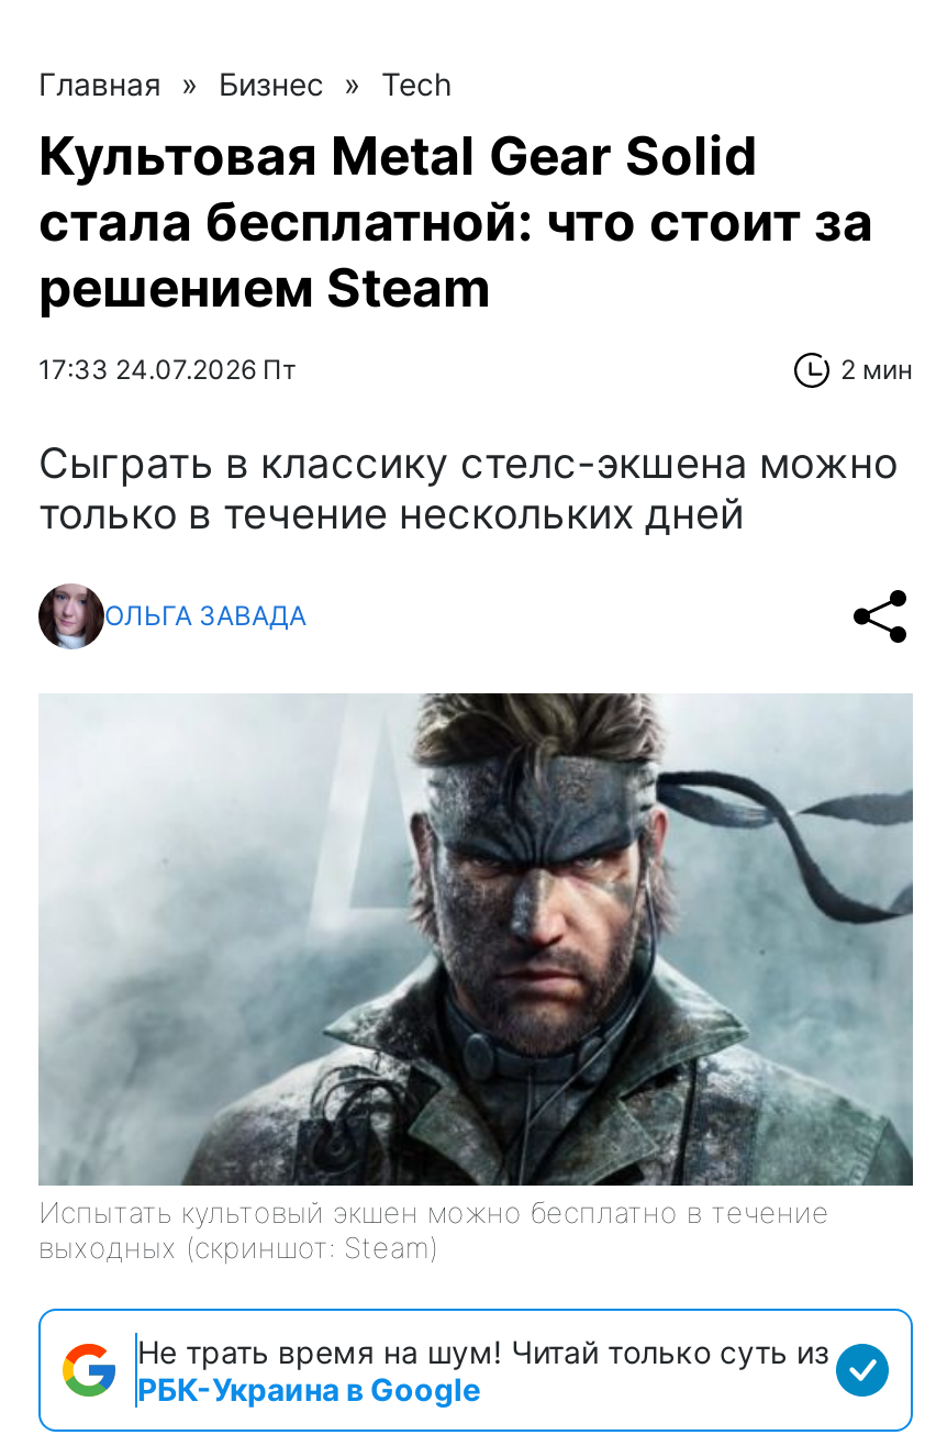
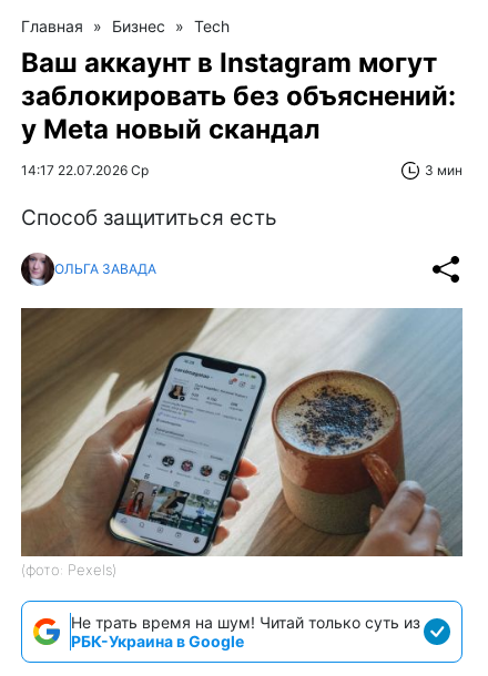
- Культовая Metal Gear Solid
- стала бесплатной: что стоит за
- решением Steam
+ Ваш аккаунт в Instagram могут
+ заблокировать без объяснений:
+ у Meta новый скандал

- 17:33 24.07.2026 Пт
- 2 мин
+ 14:17 22.07.2026 Ср
+ 3 мин

- Сыграть в классику стелс-экшена можно
- только в течение нескольких дней
+ Способ защититься есть

- [image]
- Испытать культовый экшен можно бесплатно в течение
- выходных (скриншот: Steam)
+ [image]
+ (фото: Pexels)
